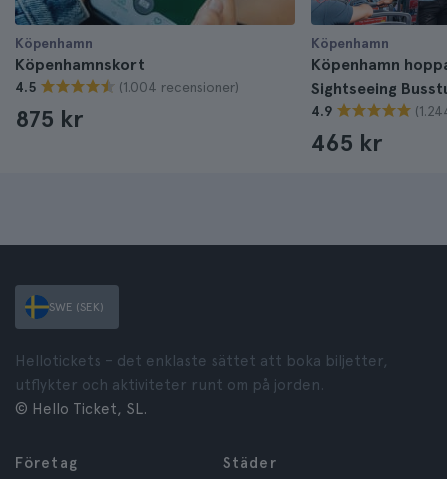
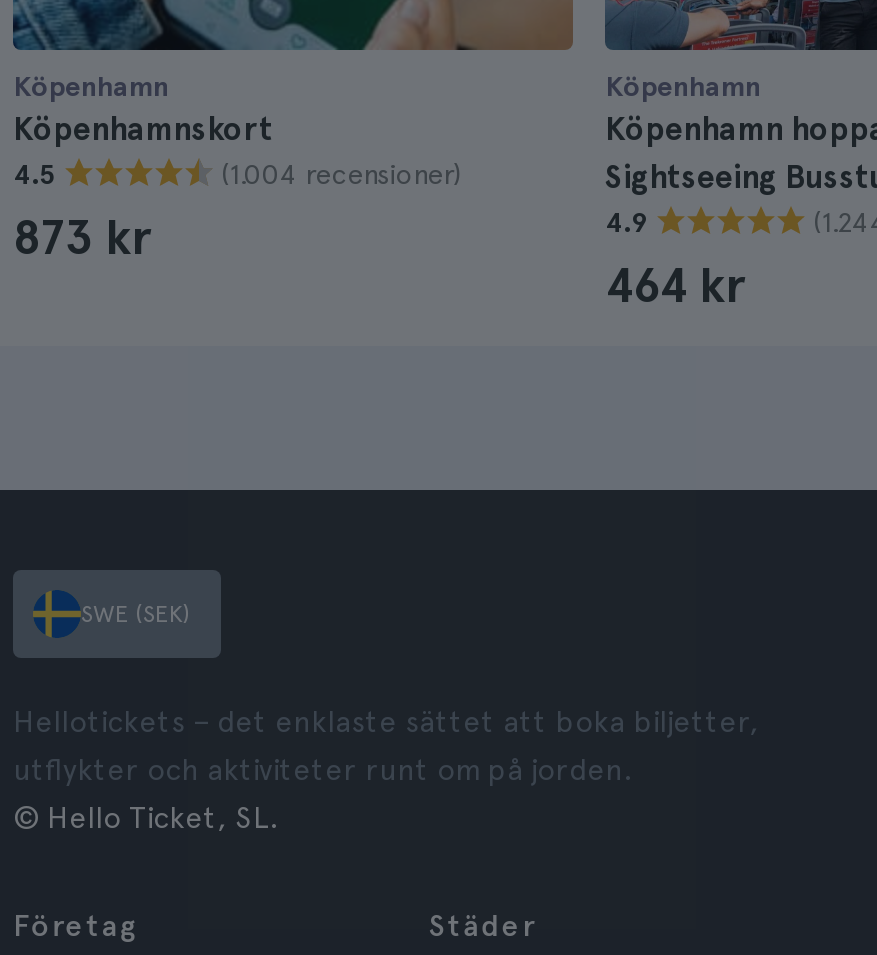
- 875 kr
+ 873 kr

- 465 kr
+ 464 kr
